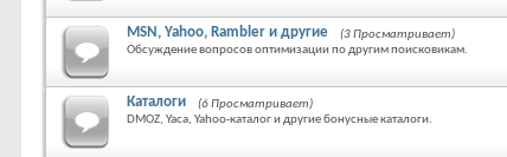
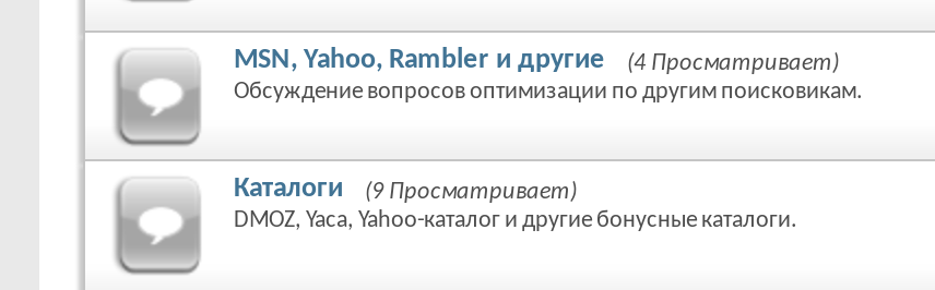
- (3 Просматривает)
+ (4 Просматривает)

- (6 Просматривает)
+ (9 Просматривает)
